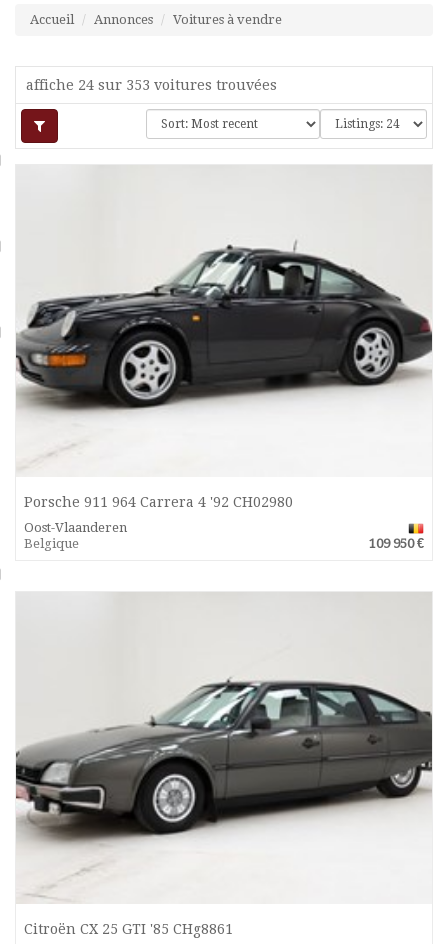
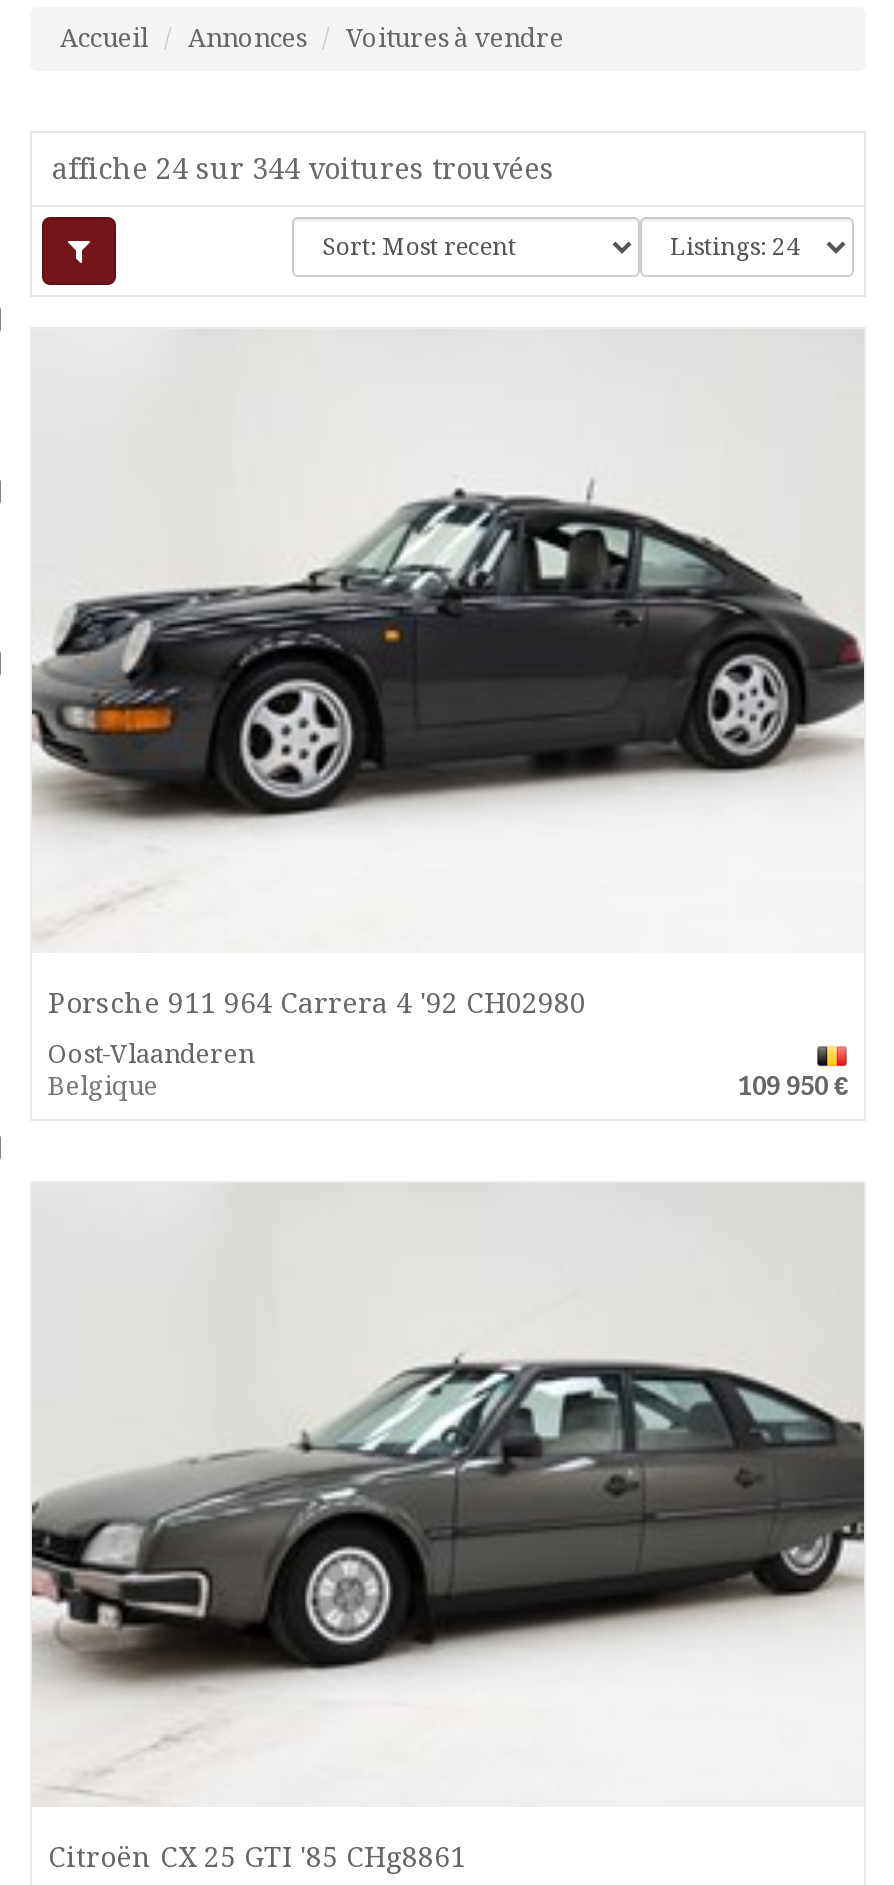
- affiche 24 sur 353 voitures trouvées
+ affiche 24 sur 344 voitures trouvées
